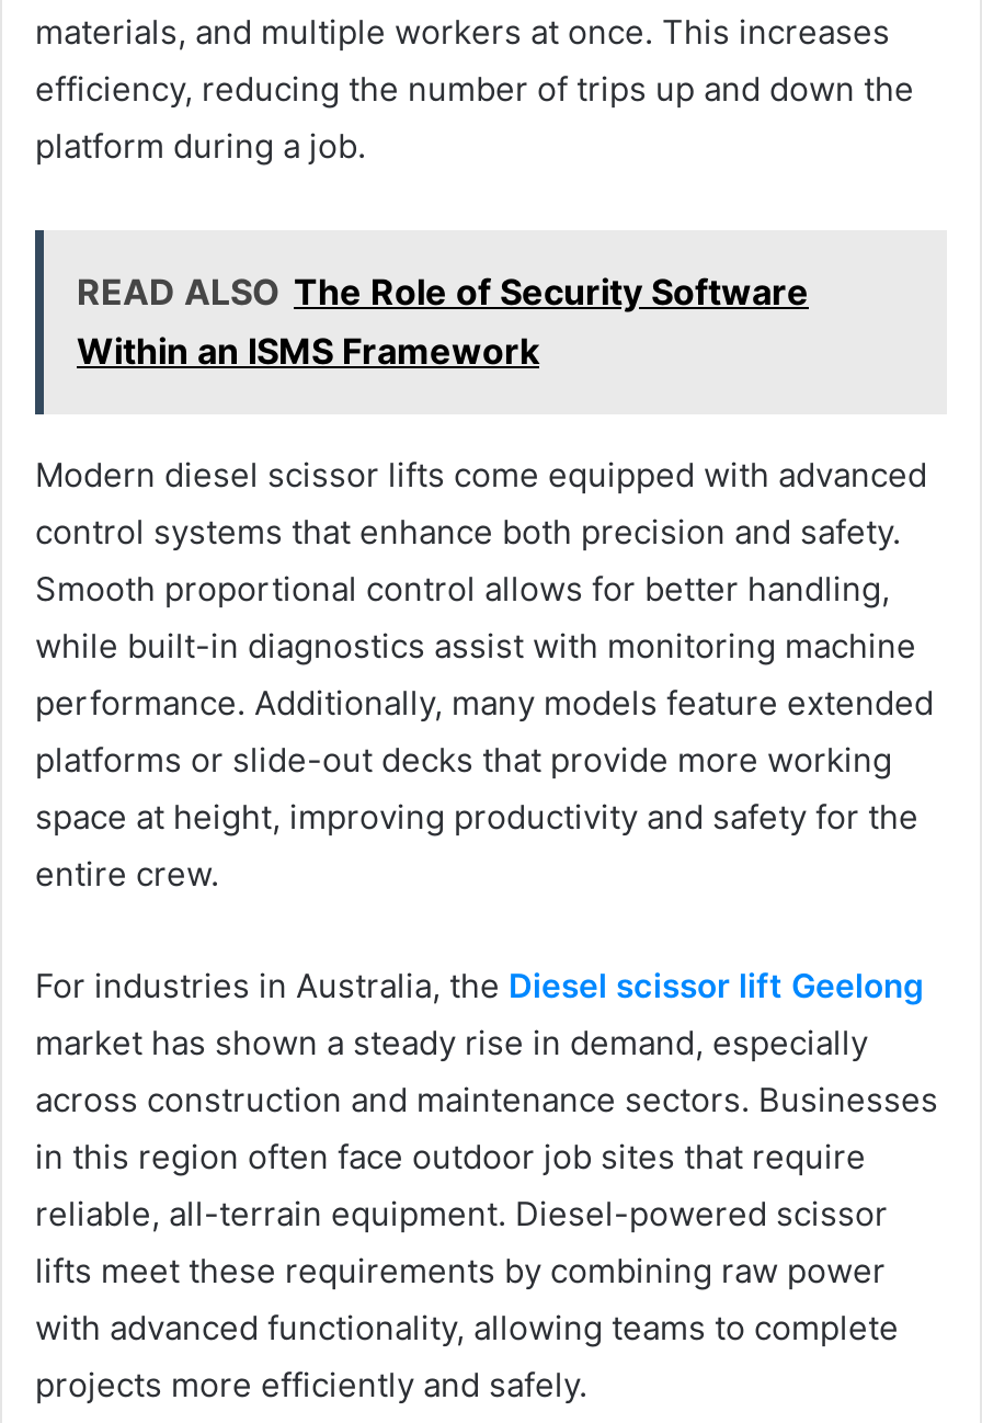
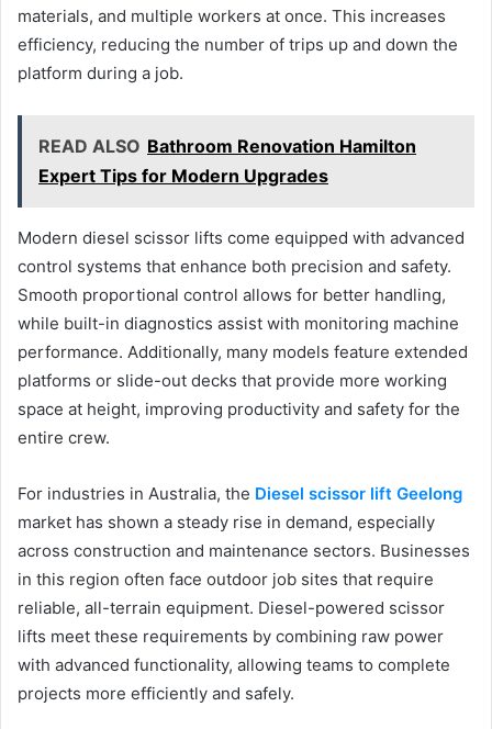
- READ ALSO The Role of Security Software
- Within an ISMS Framework
+ READ ALSO Bathroom Renovation Hamilton
+ Expert Tips for Modern Upgrades
